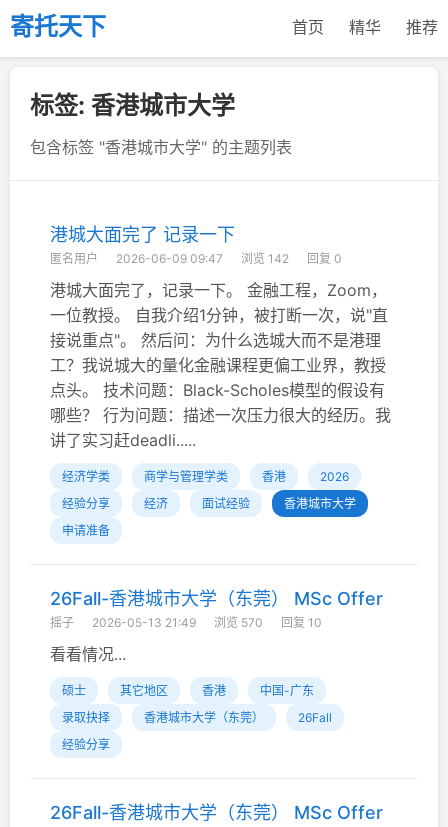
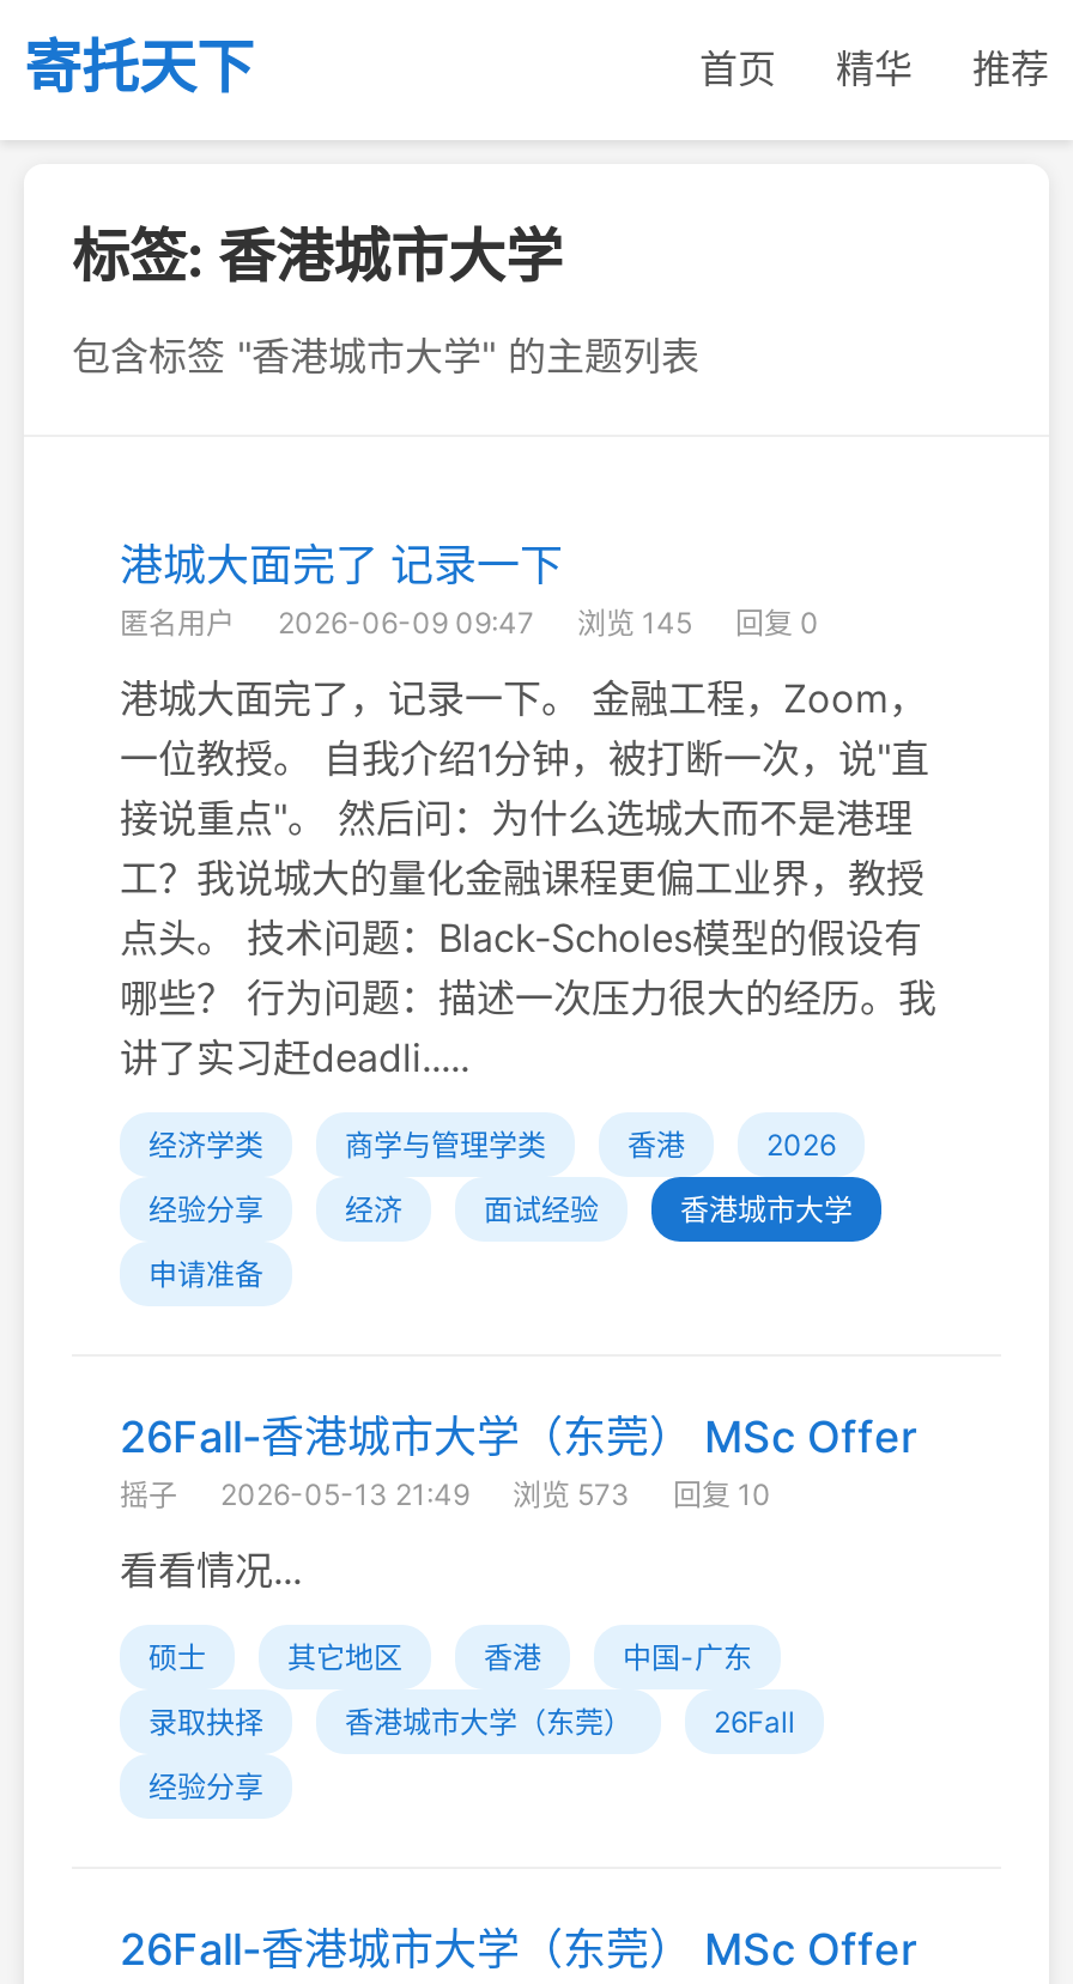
- 匿名用户 2026-06-09 09:47 浏览 142 回复 0
+ 匿名用户 2026-06-09 09:47 浏览 145 回复 0

- 摇子 2026-05-13 21:49 浏览 570 回复 10
+ 摇子 2026-05-13 21:49 浏览 573 回复 10
